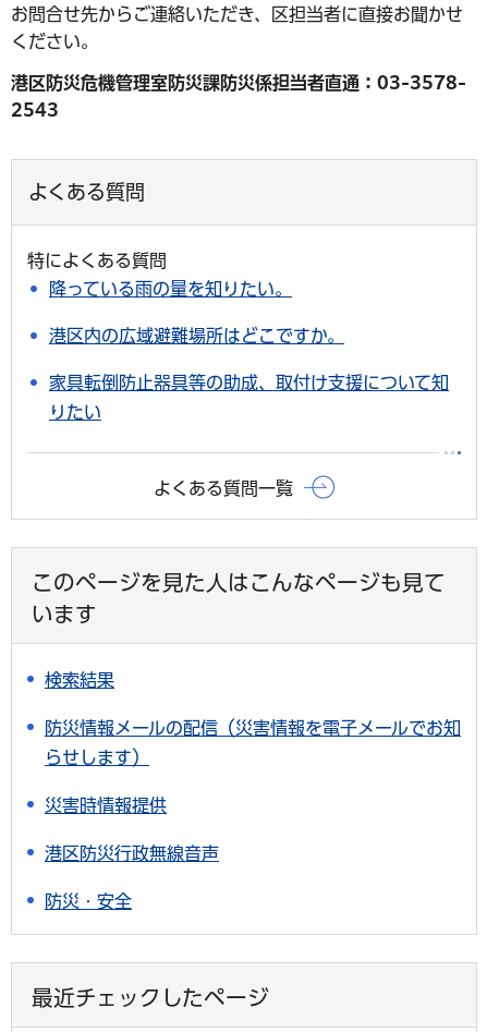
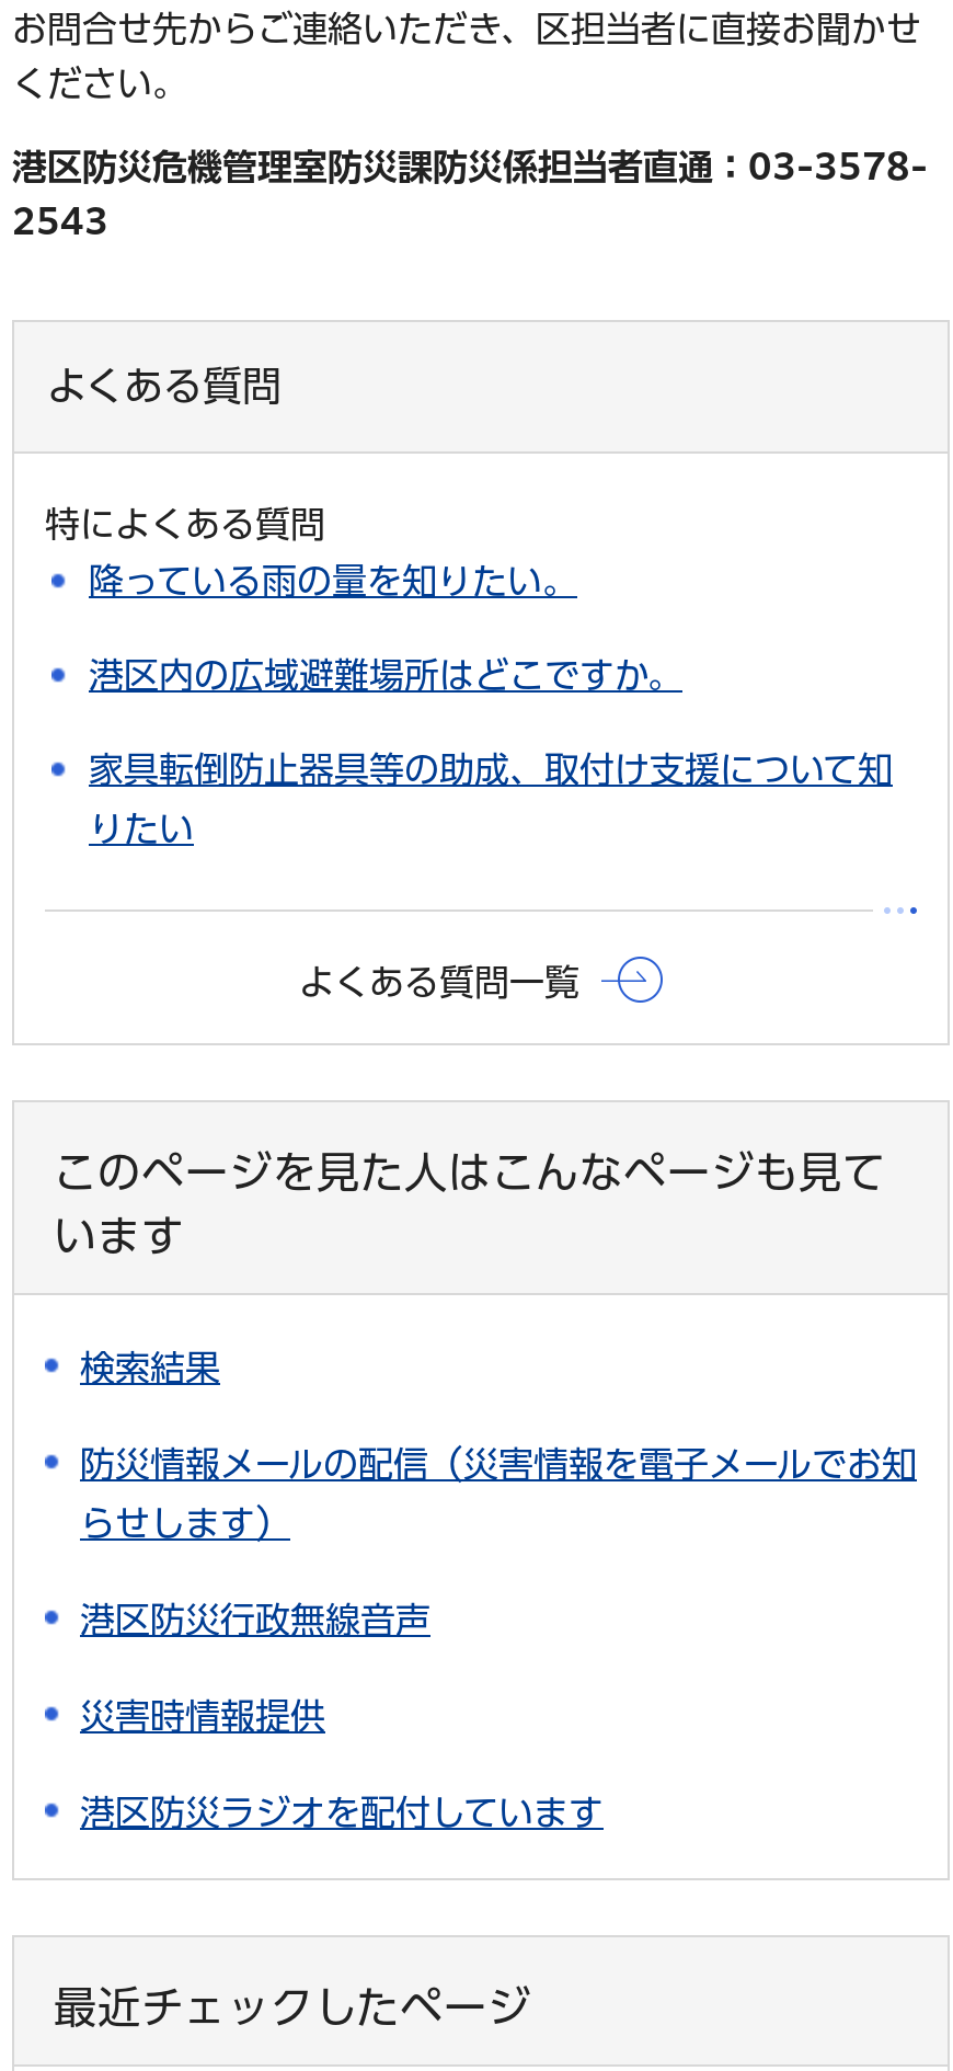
moved down: 災害時情報提供

moved up: 港区防災行政無線音声

- 防災・安全
+ 港区防災ラジオを配付しています
